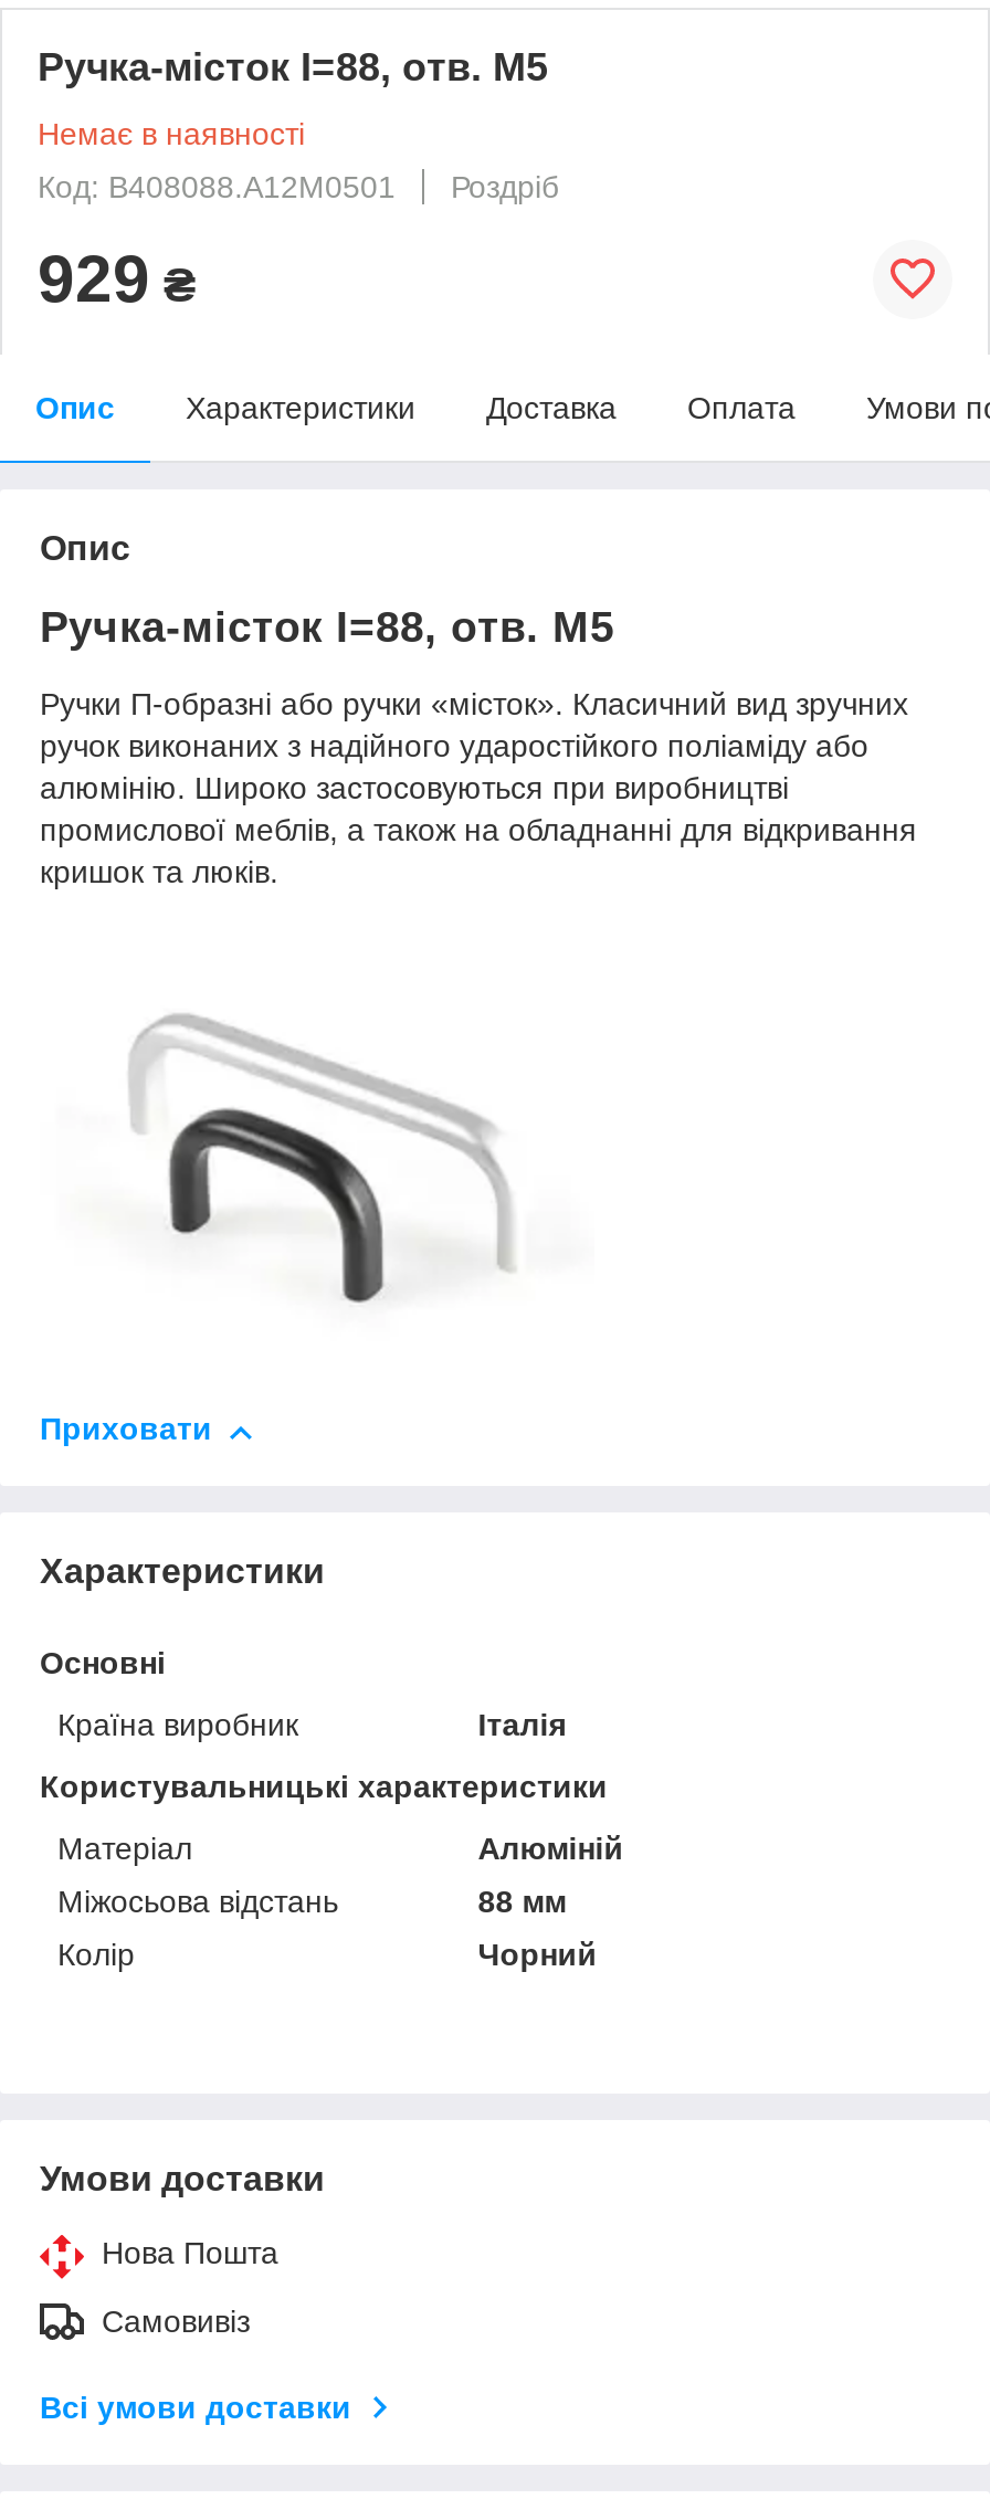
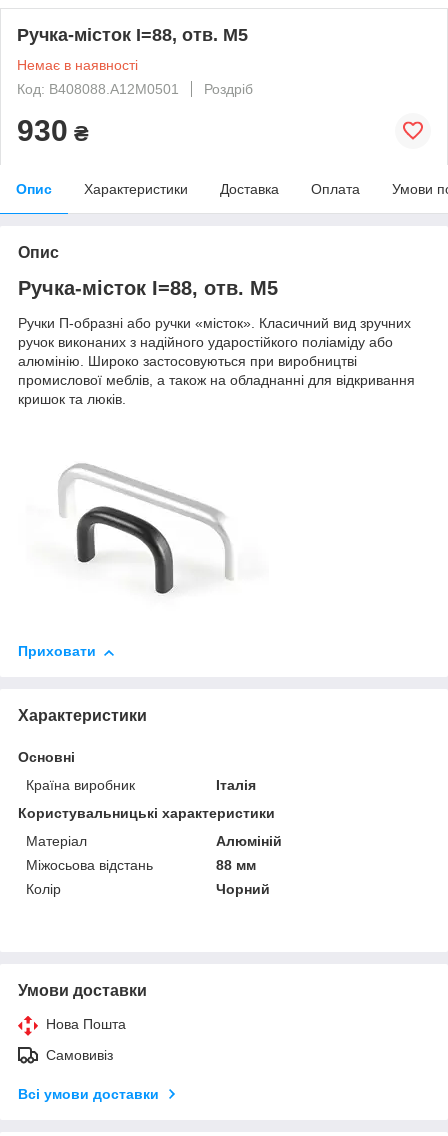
- 929 ₴
+ 930 ₴
